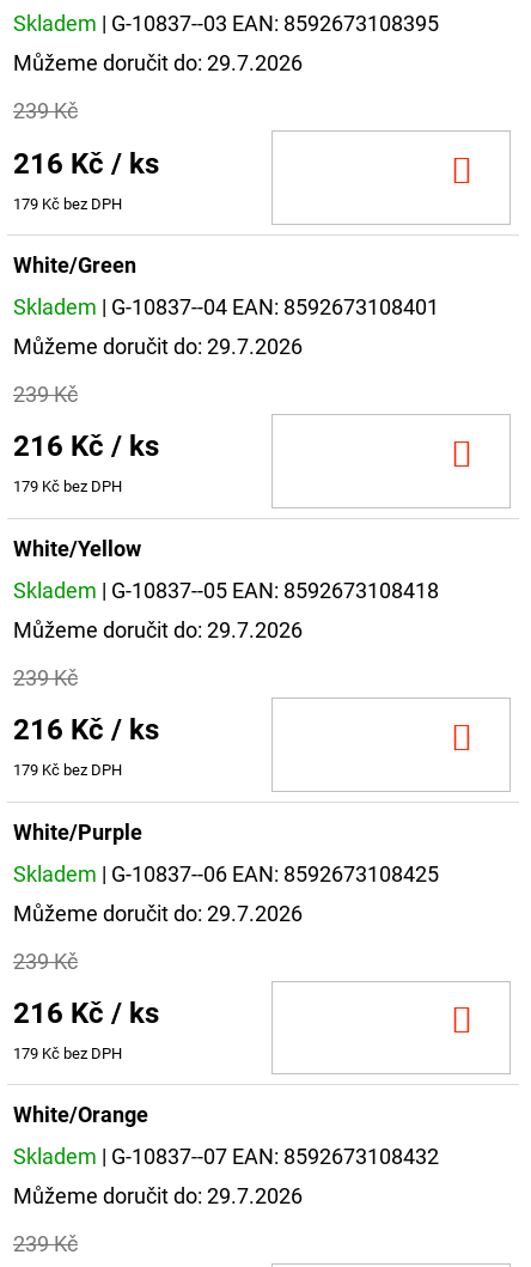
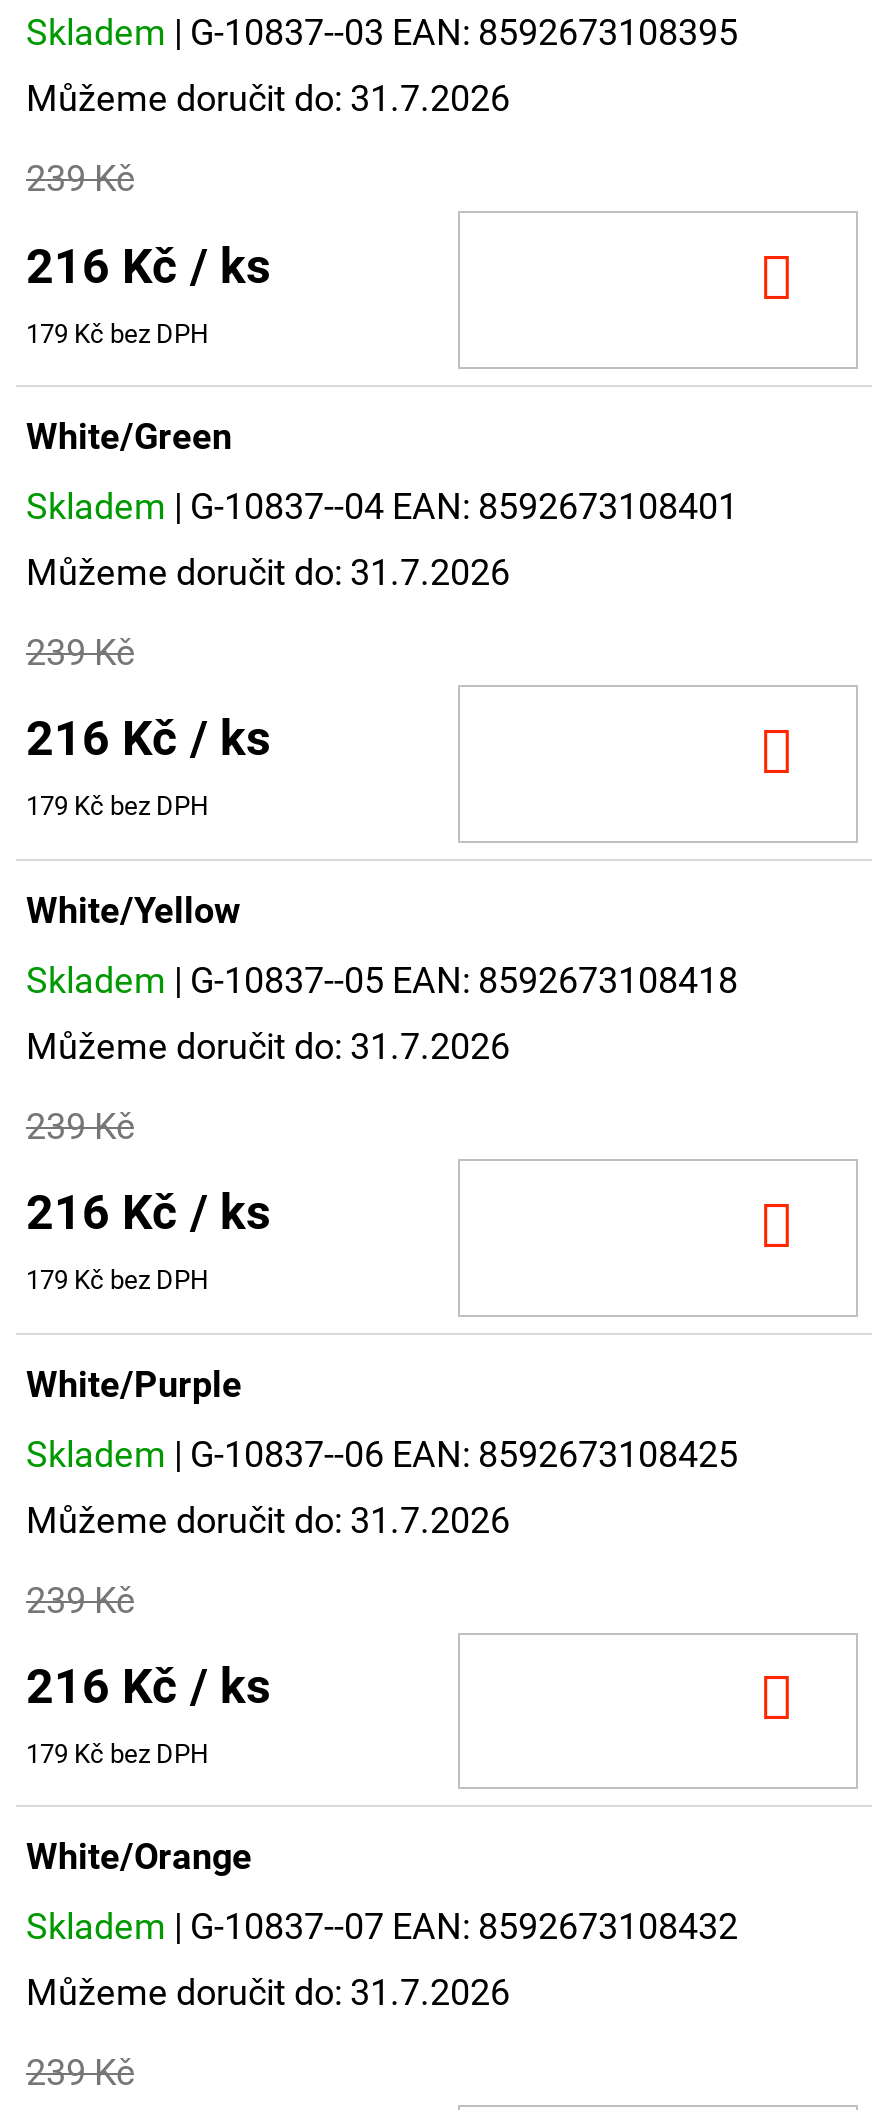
- Můžeme doručit do: 29.7.2026
+ Můžeme doručit do: 31.7.2026

- Můžeme doručit do: 29.7.2026
+ Můžeme doručit do: 31.7.2026

- Můžeme doručit do: 29.7.2026
+ Můžeme doručit do: 31.7.2026

- Můžeme doručit do: 29.7.2026
+ Můžeme doručit do: 31.7.2026

- Můžeme doručit do: 29.7.2026
+ Můžeme doručit do: 31.7.2026
